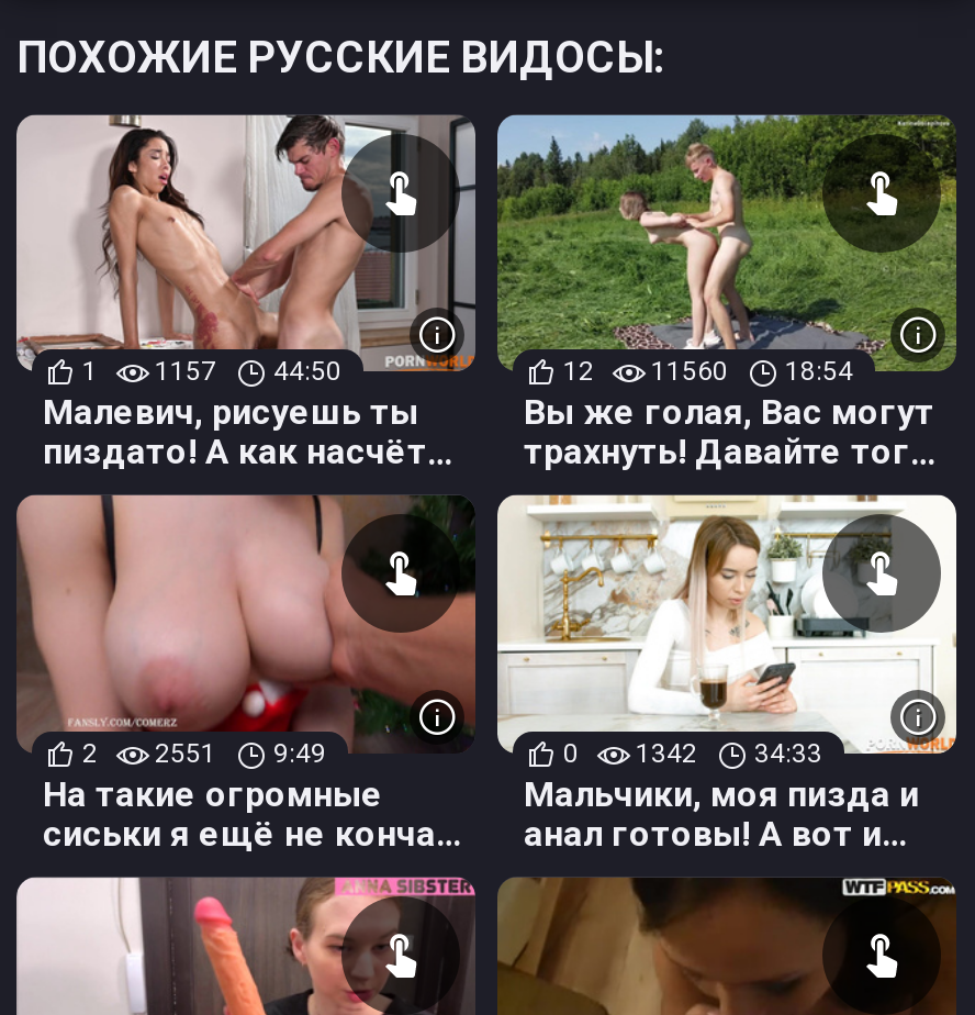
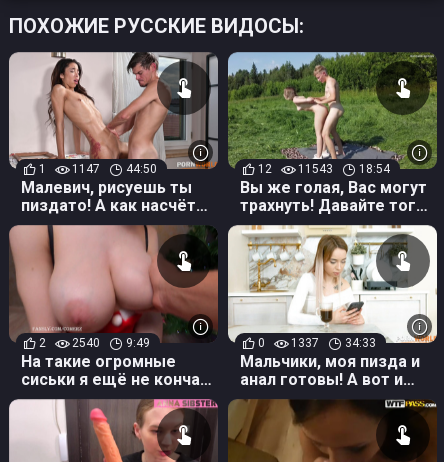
- 1 1157 44:50
+ 1 1147 44:50

- 12 11560 18:54
+ 12 11543 18:54

- 2 2551 9:49
+ 2 2540 9:49

- 0 1342 34:33
+ 0 1337 34:33
